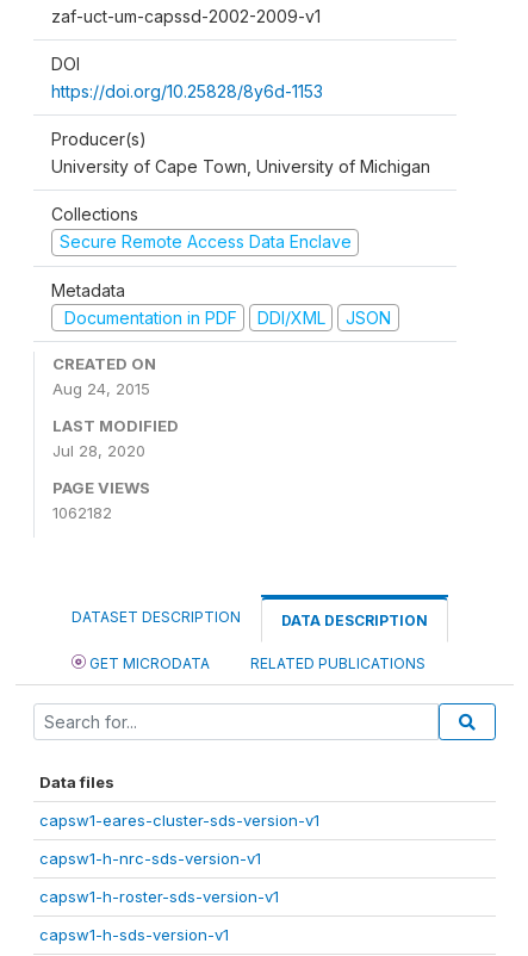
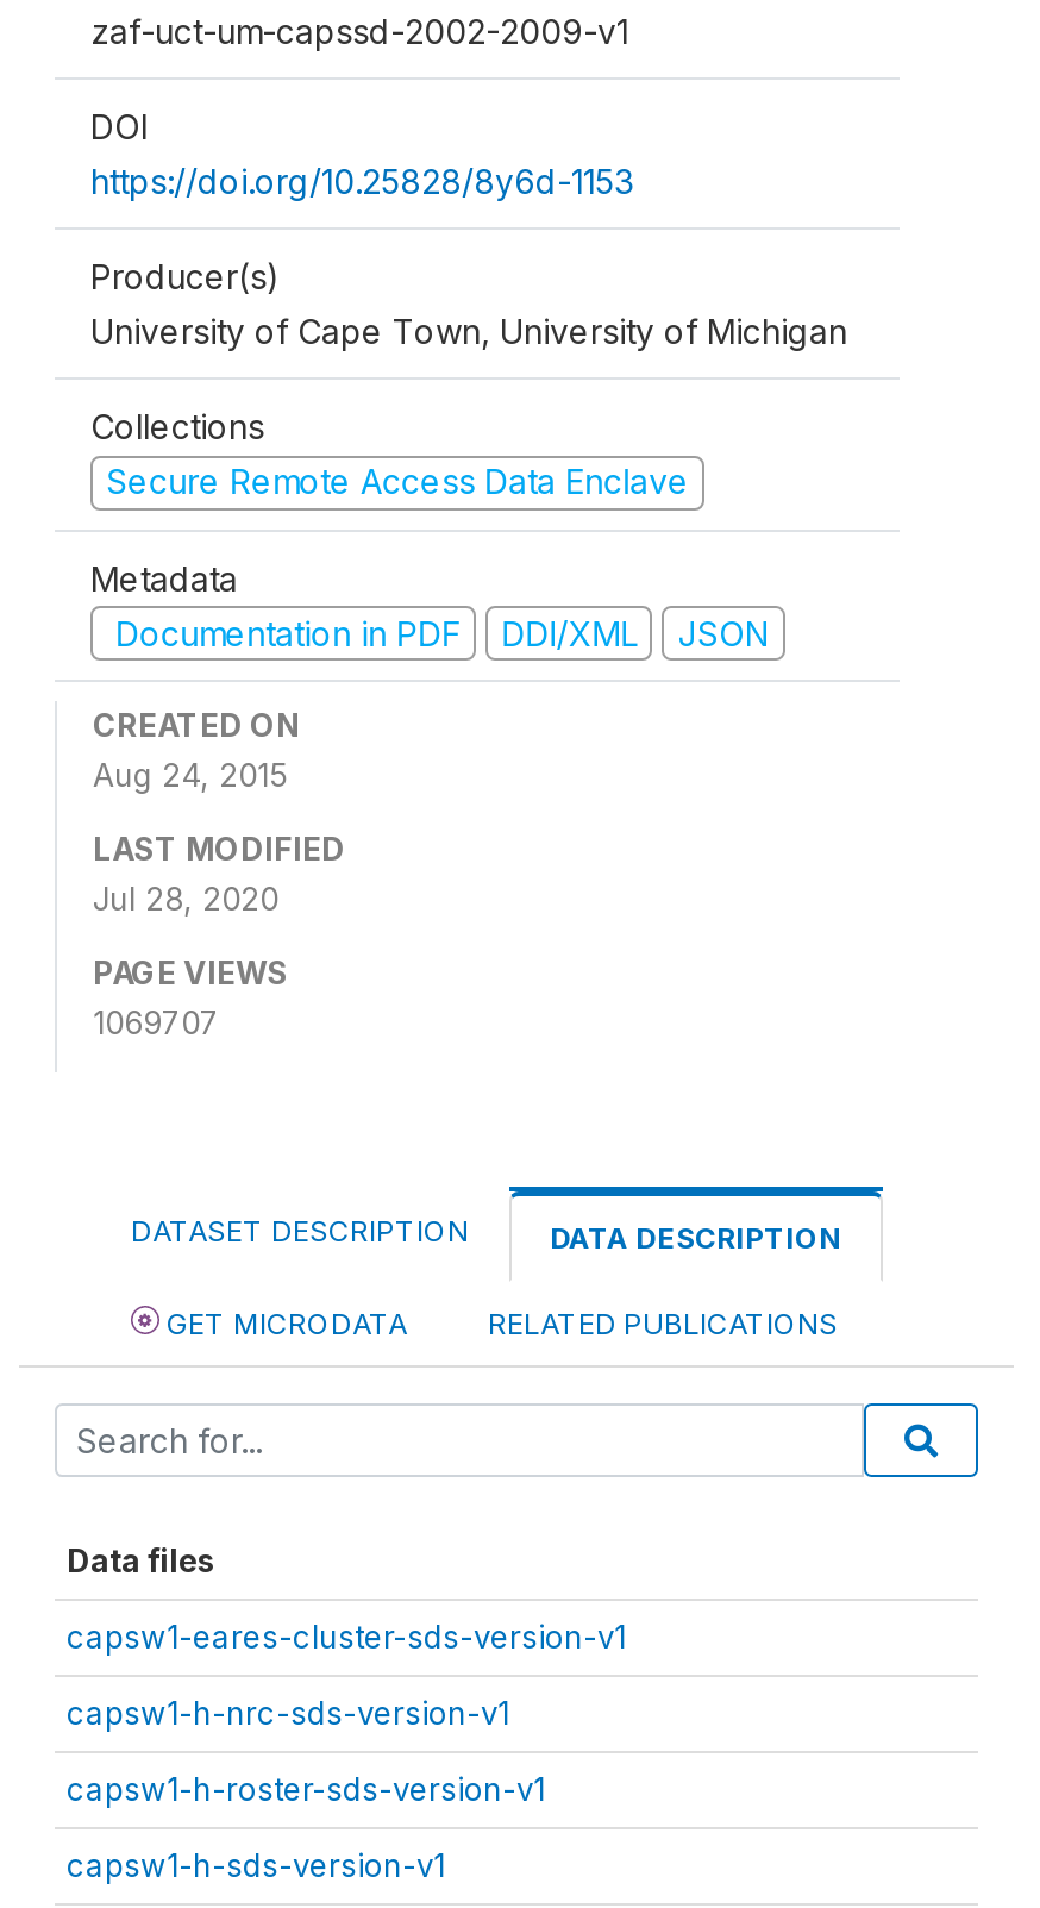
- 1062182
+ 1069707
